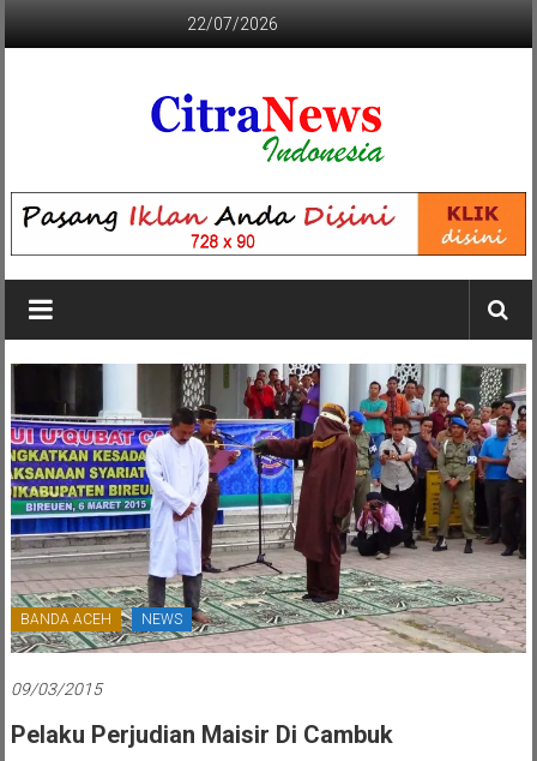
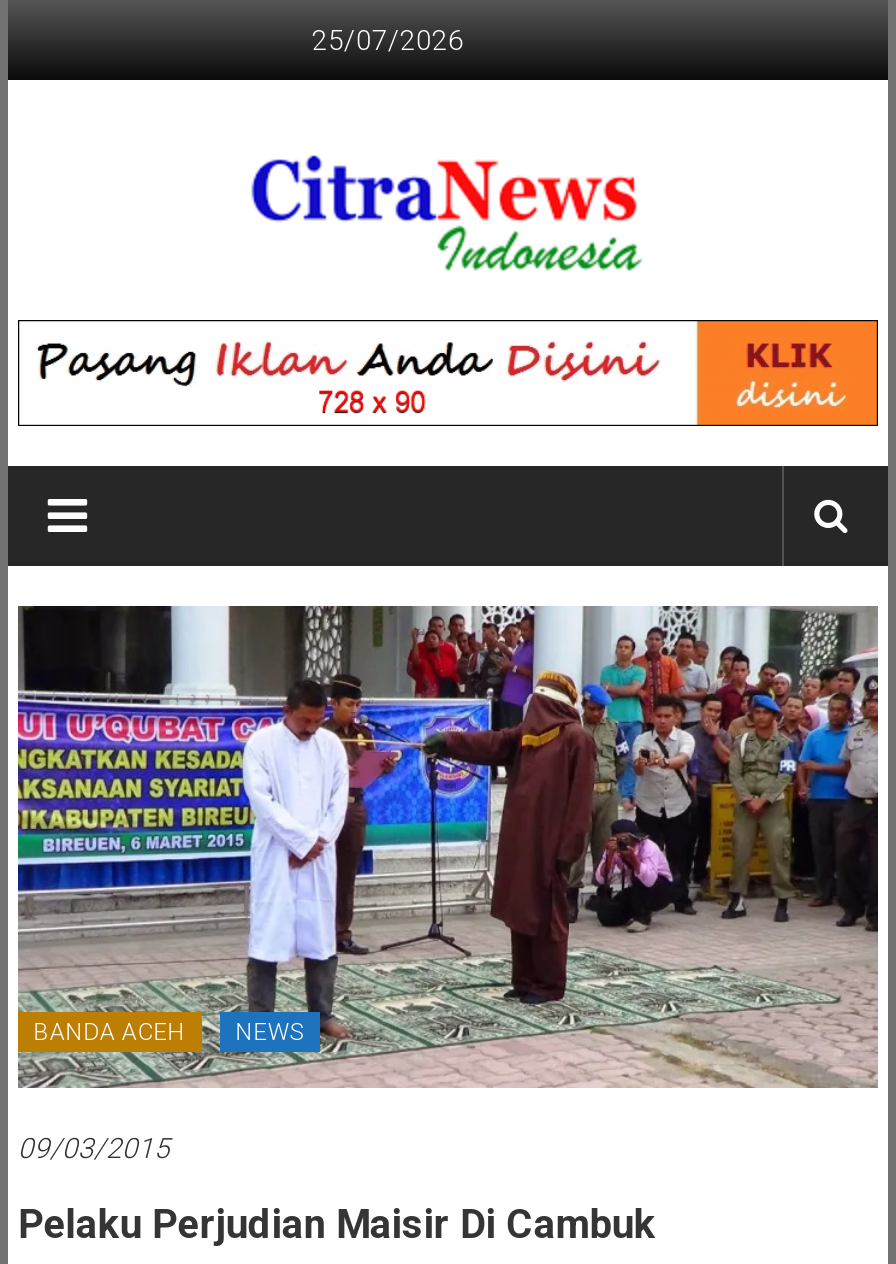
- 22/07/2026
+ 25/07/2026
